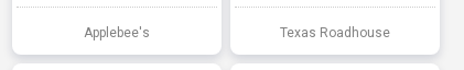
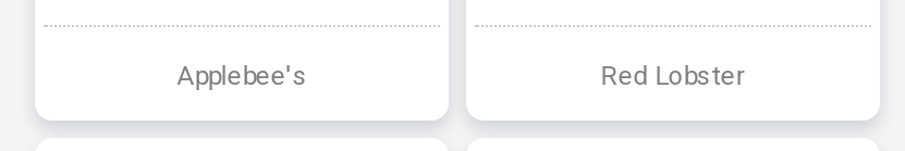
- Texas Roadhouse
+ Red Lobster
